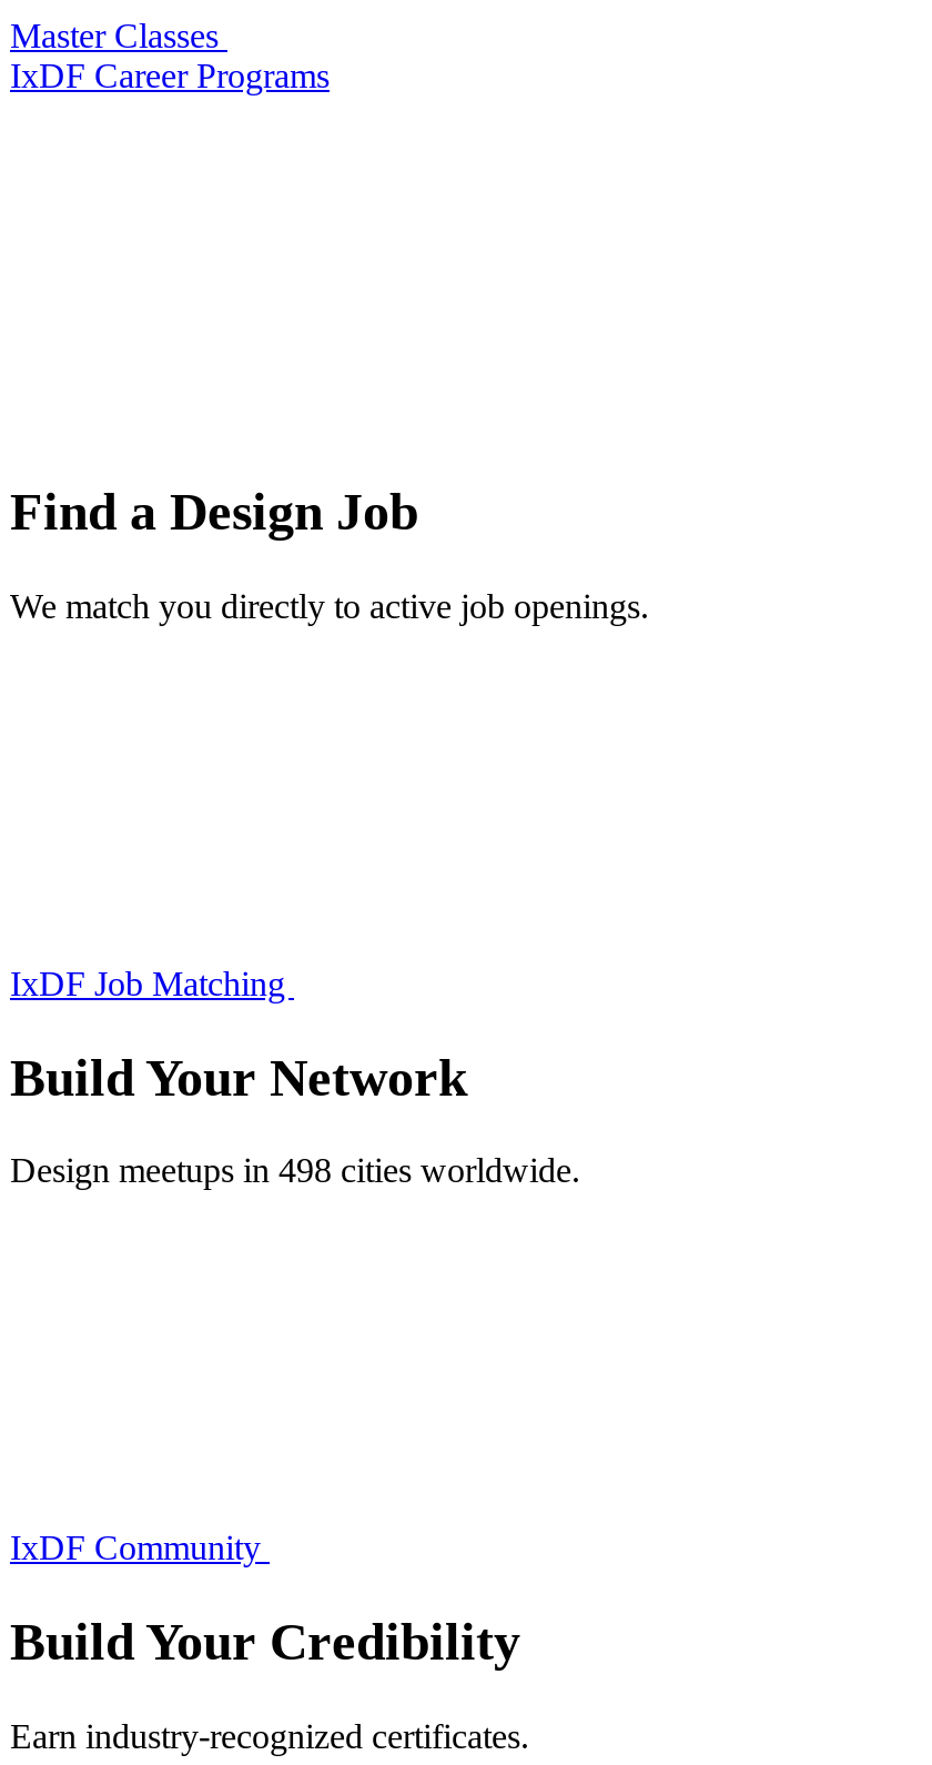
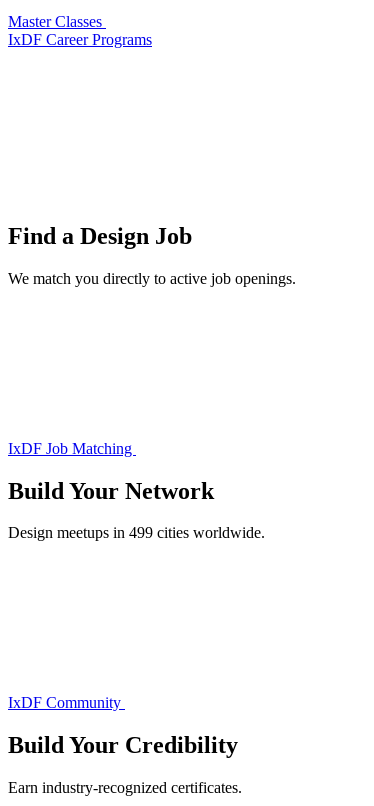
- Design meetups in 498 cities worldwide.
+ Design meetups in 499 cities worldwide.
